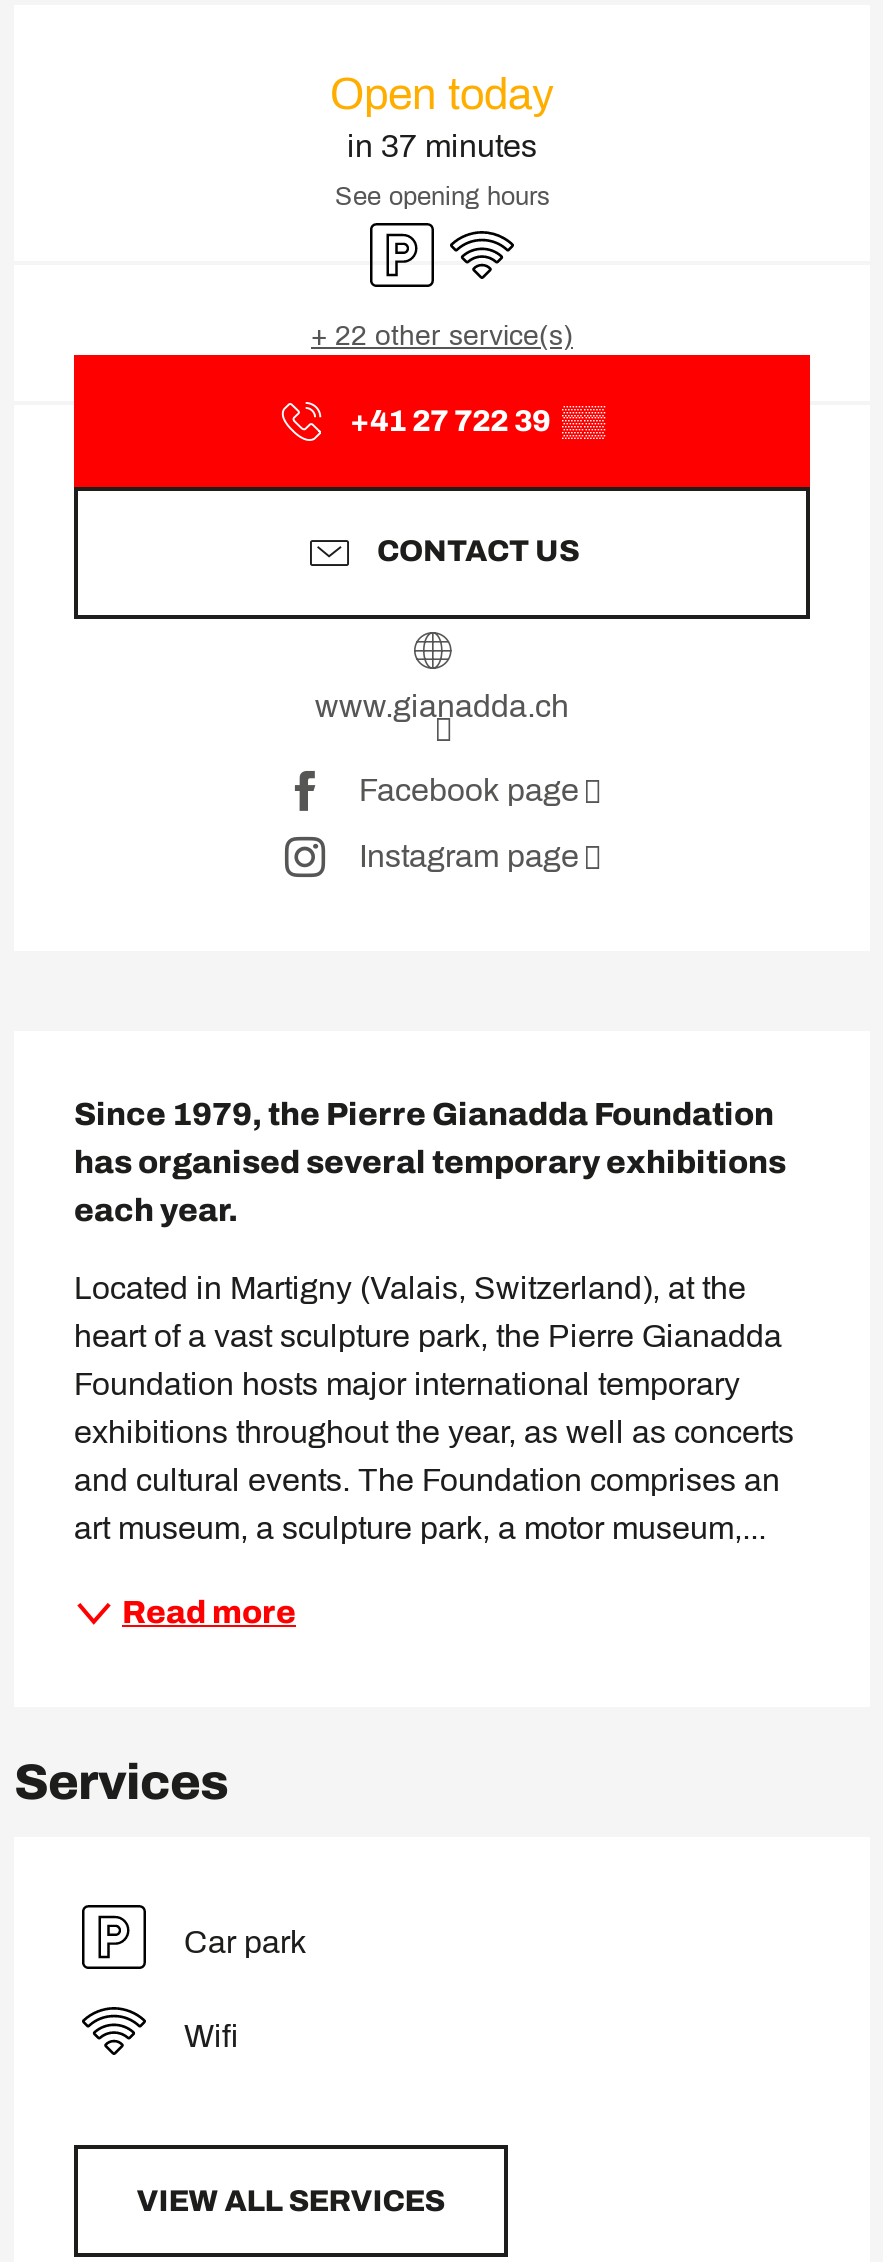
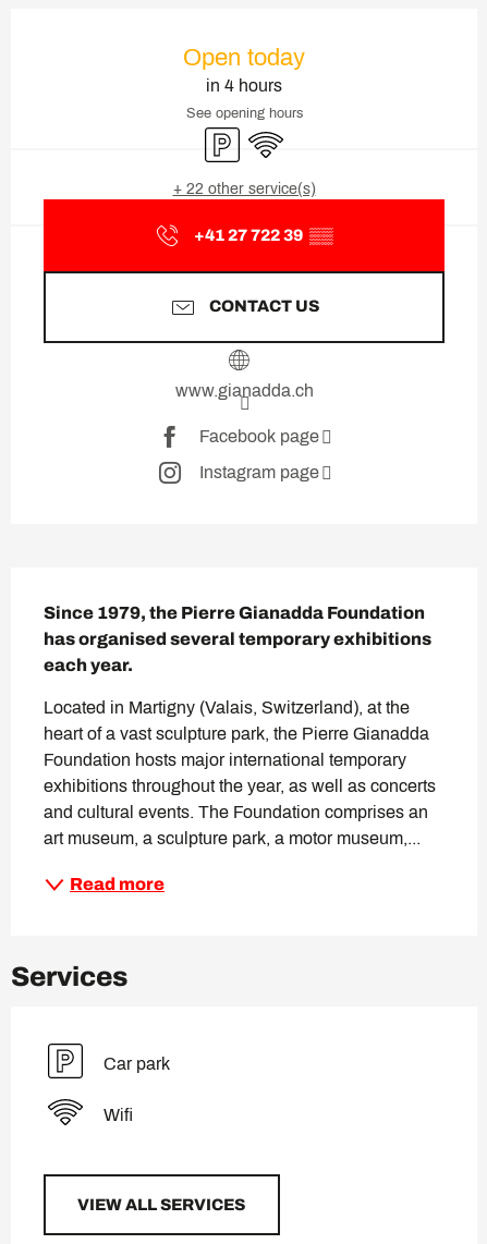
- in 37 minutes
+ in 4 hours
